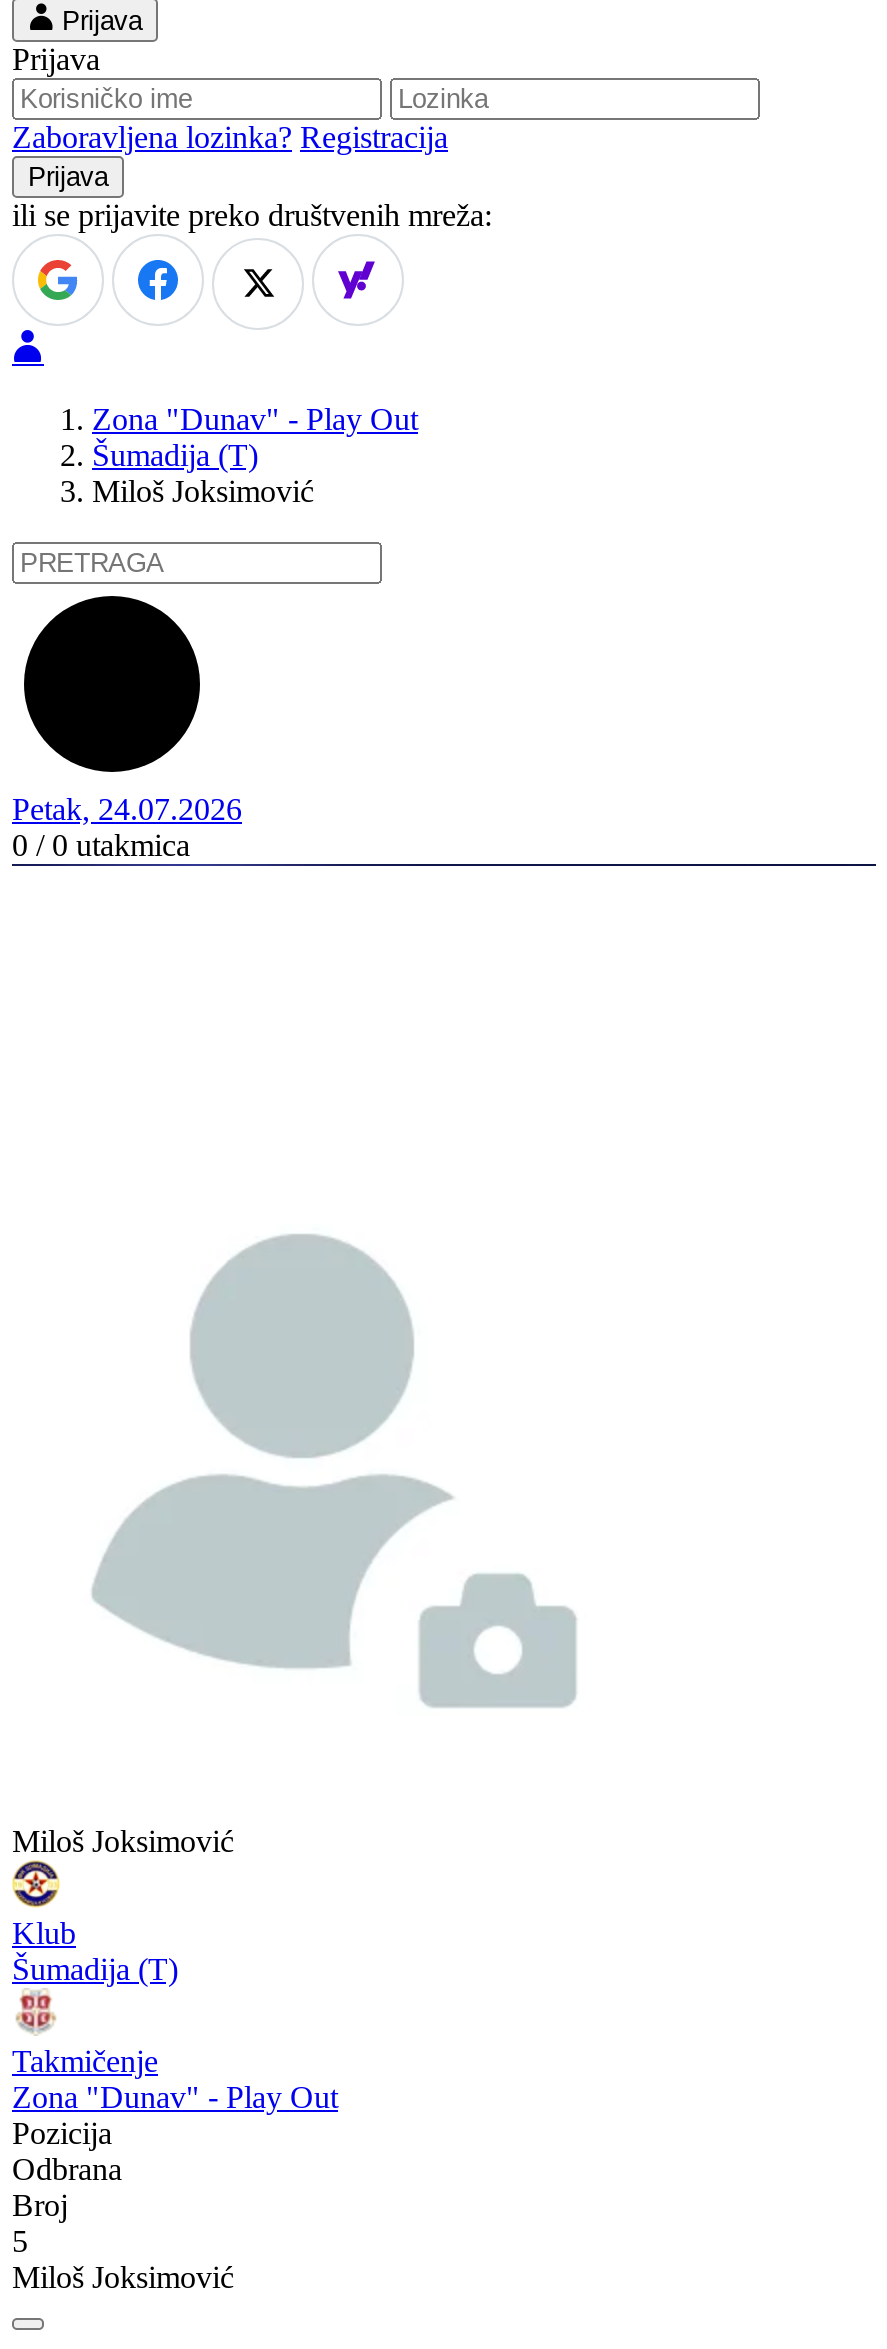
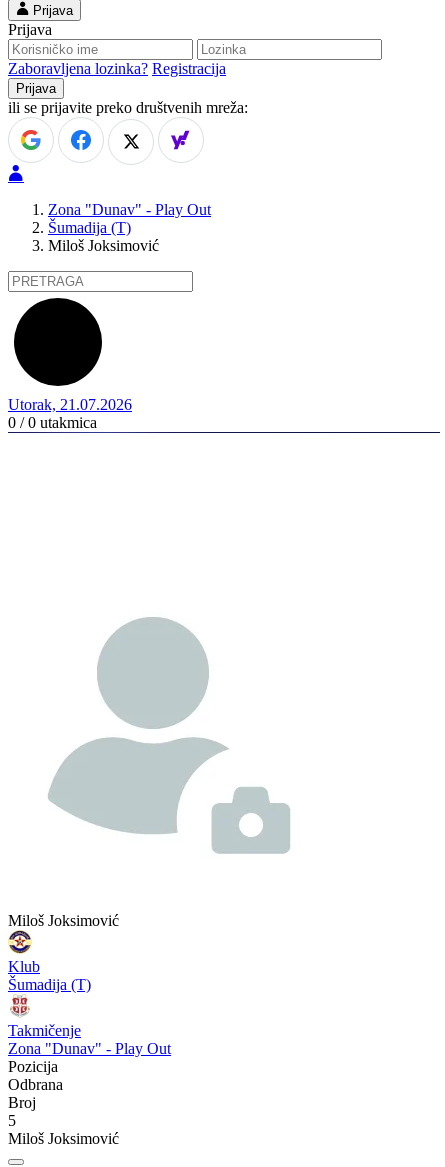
- Petak, 24.07.2026
+ Utorak, 21.07.2026
